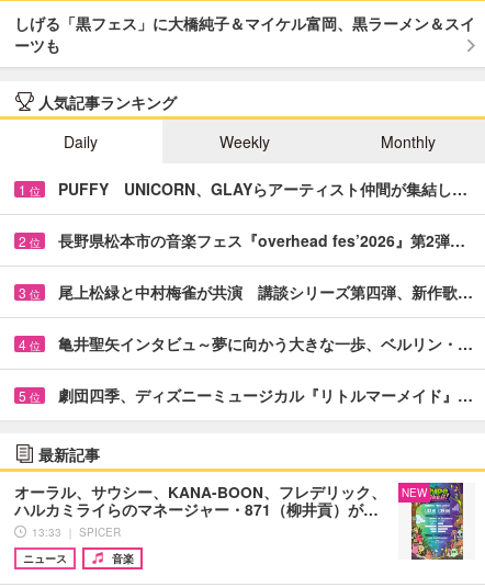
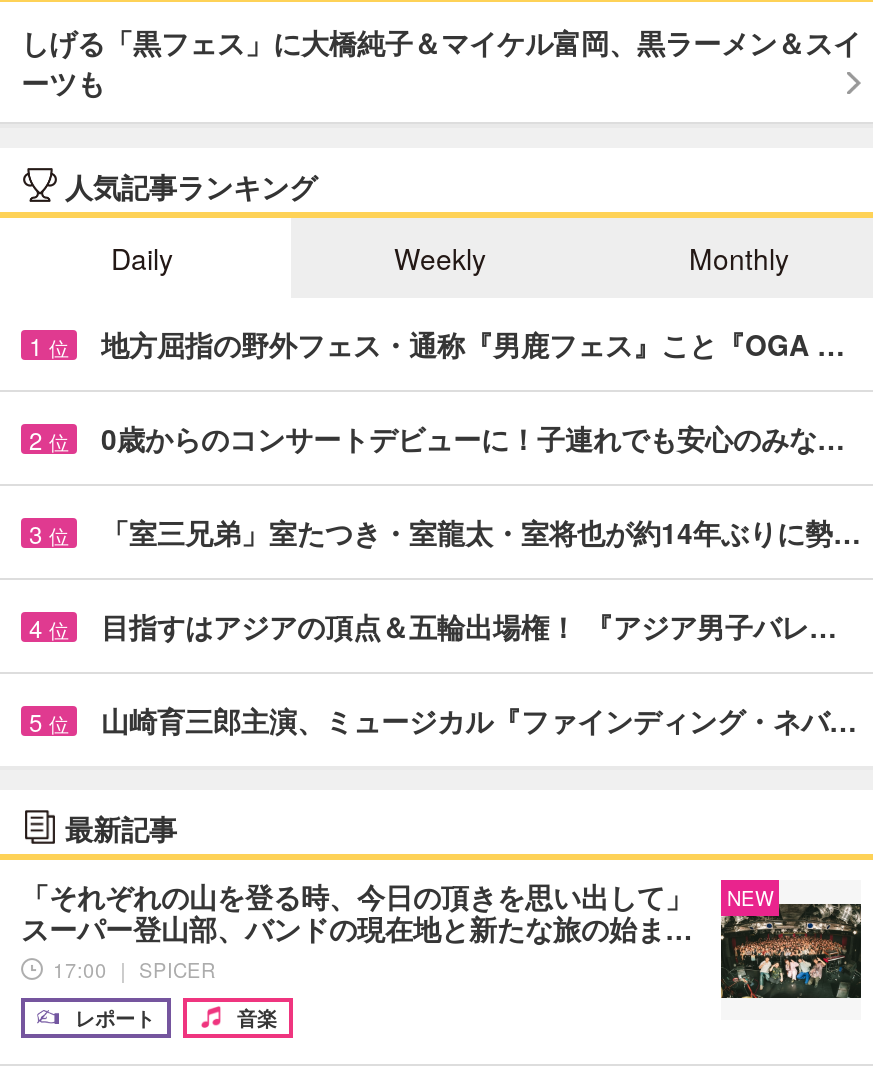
- PUFFY UNICORN、GLAYらアーティスト仲間が集結し…
+ 地方屈指の野外フェス・通称『男鹿フェス』こと『OGA …

- 長野県松本市の音楽フェス『overhead fes’2026』第2弾…
+ 0歳からのコンサートデビューに！子連れでも安心のみな…

- 尾上松緑と中村梅雀が共演 講談シリーズ第四弾、新作歌…
+ 「室三兄弟」室たつき・室龍太・室将也が約14年ぶりに勢…

- 亀井聖矢インタビュ～夢に向かう大きな一歩、ベルリン・…
+ 目指すはアジアの頂点＆五輪出場権！ 『アジア男子バレ…

- 劇団四季、ディズニーミュージカル『リトルマーメイド』…
+ 山崎育三郎主演、ミュージカル『ファインディング・ネバ…

- [image]
- オーラル、サウシー、KANA-BOON、フレデリック、
- ハルカミライらのマネージャー・871（柳井貢）が…
- 13:33 ｜ SPICER
+ [image]
+ 「それぞれの山を登る時、今日の頂きを思い出して」
+ スーパー登山部、バンドの現在地と新たな旅の始ま…
+ 17:00 ｜ SPICER

- ニュース
+ レポート
